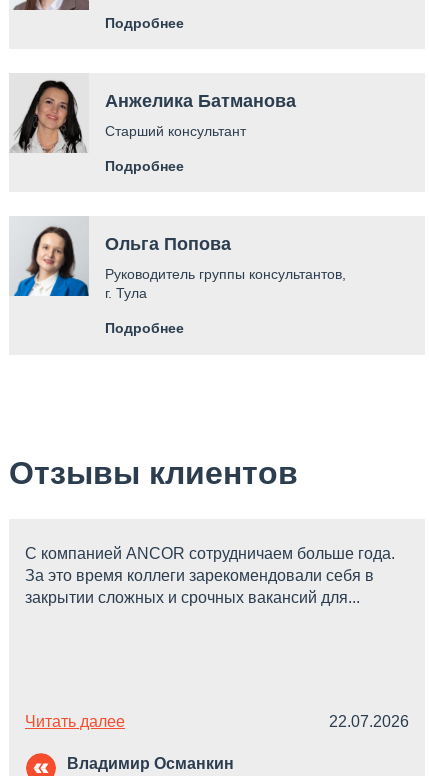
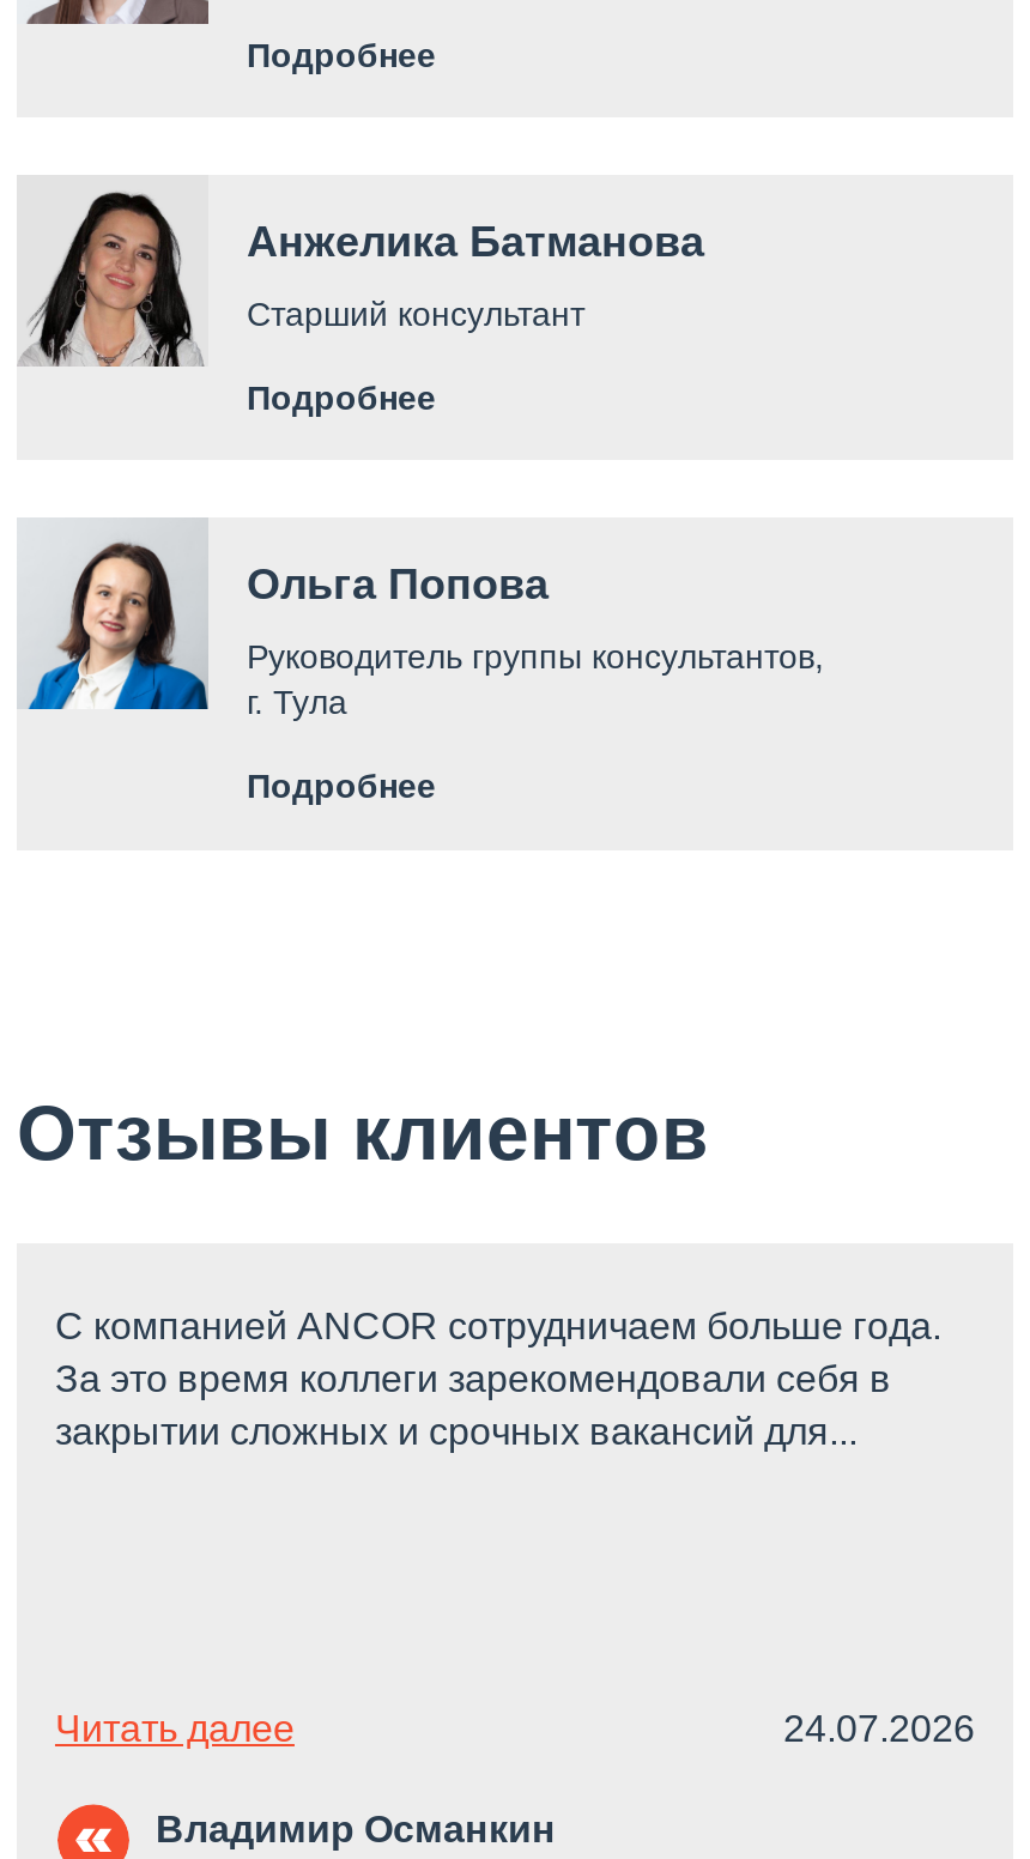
- 22.07.2026
+ 24.07.2026
